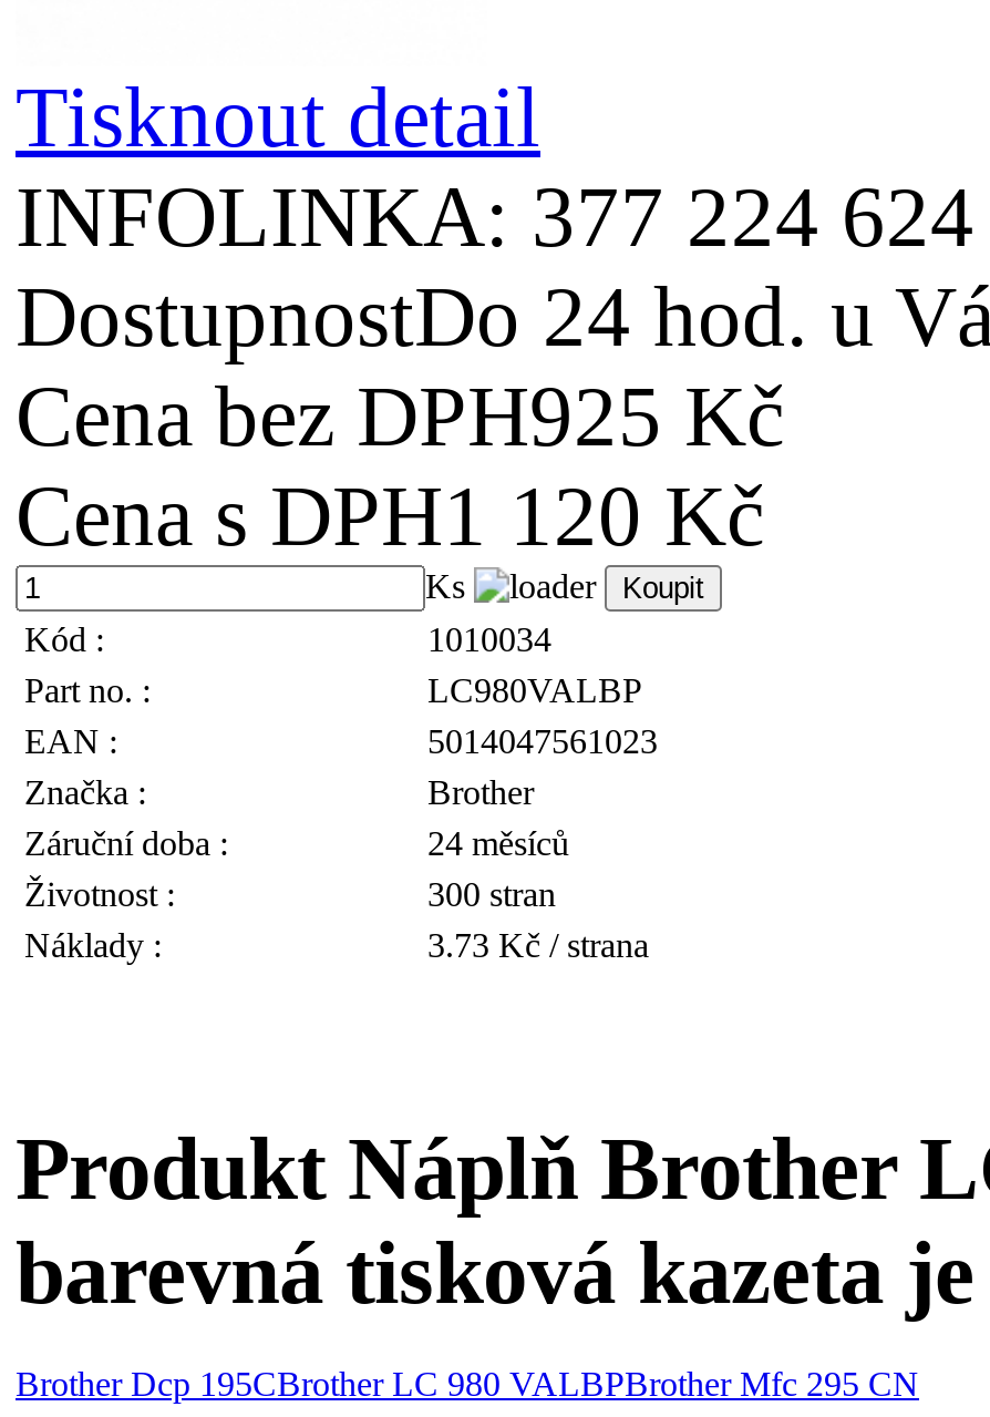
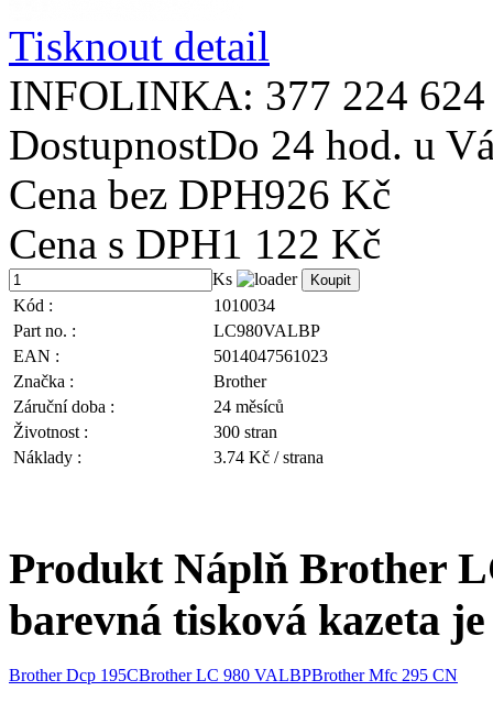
- Cena bez DPH925 Kč
+ Cena bez DPH926 Kč

- Cena s DPH1 120 Kč
+ Cena s DPH1 122 Kč

- 3.73 Kč / strana
+ 3.74 Kč / strana
